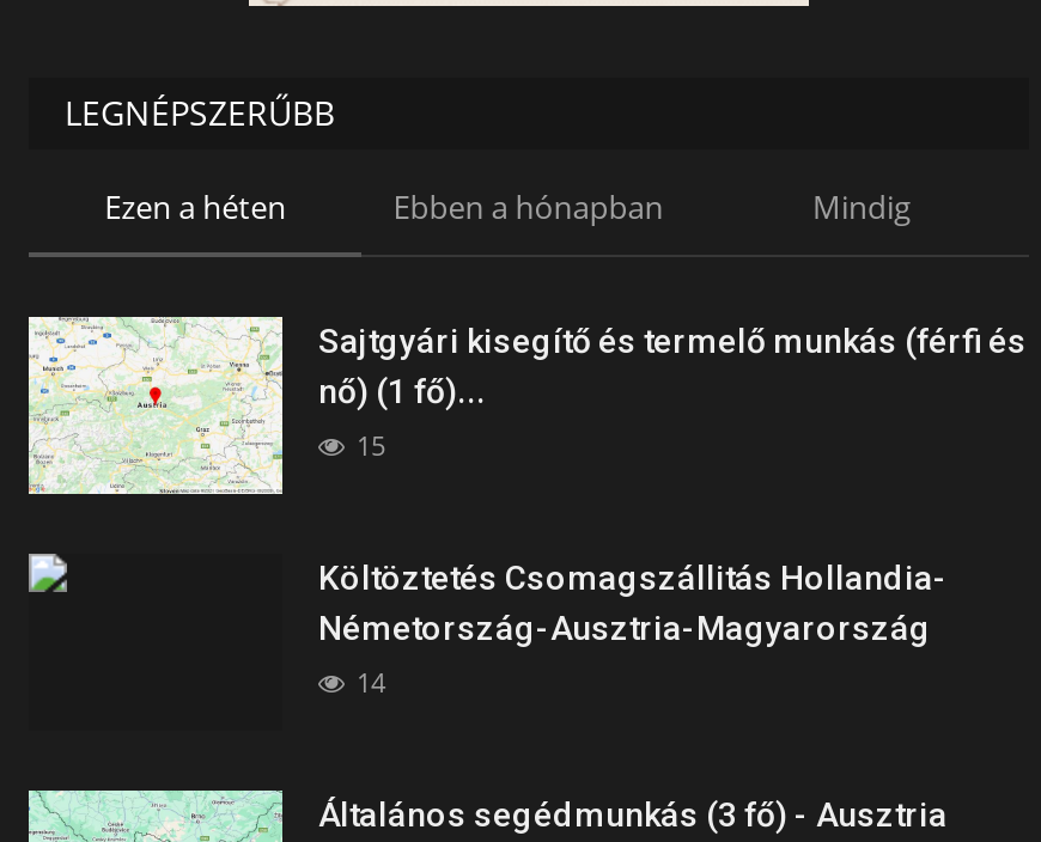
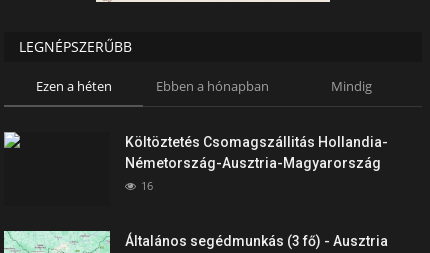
- [image]
- Sajtgyári kisegítő és termelő munkás (férfi és
- nő) (1 fő)...
- 15

- 14
+ 16
